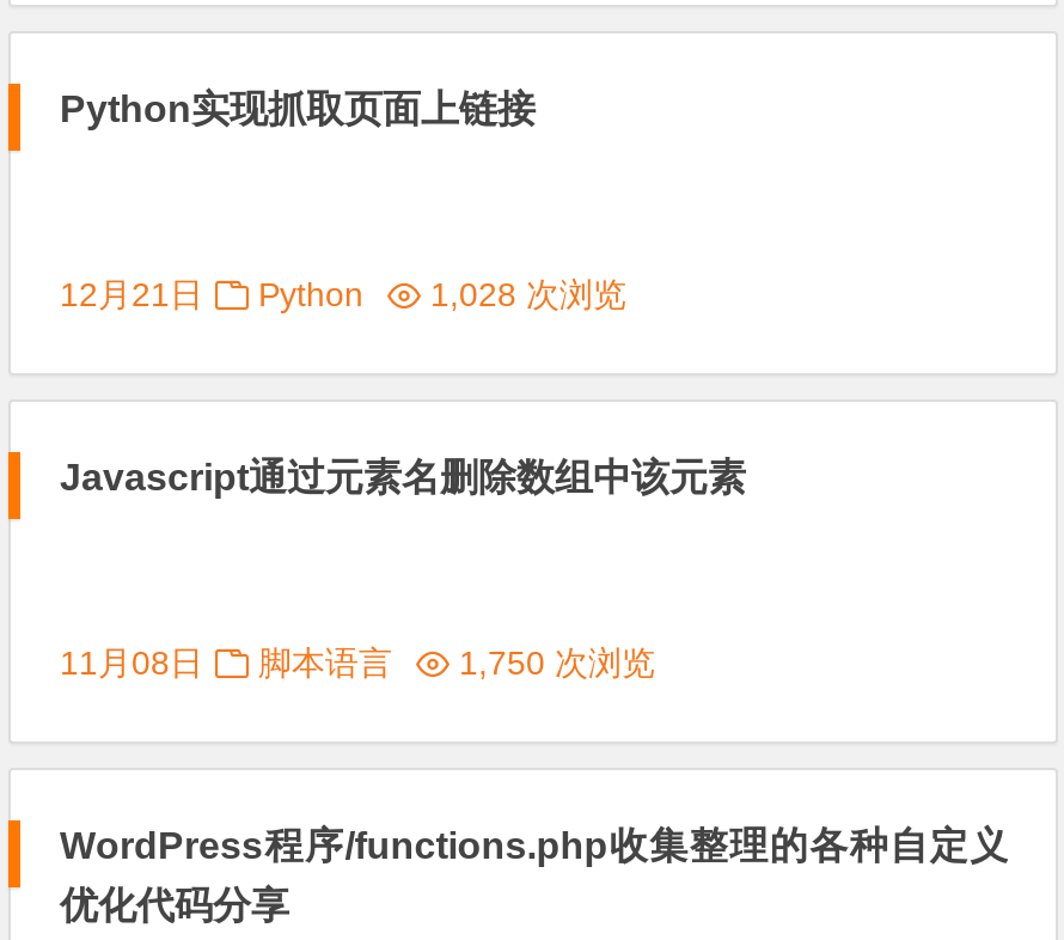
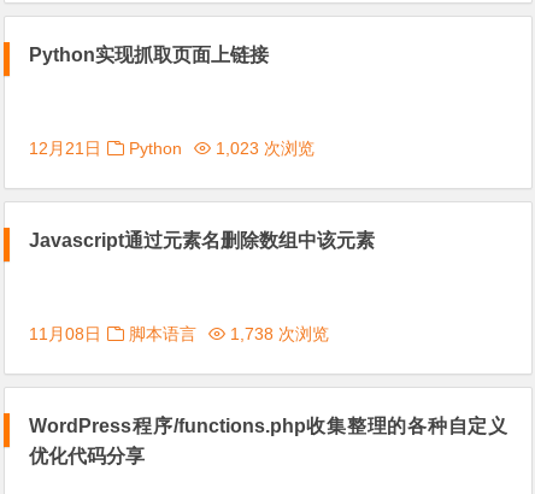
- 12月21日 Python 1,028 次浏览
+ 12月21日 Python 1,023 次浏览

- 11月08日 脚本语言 1,750 次浏览
+ 11月08日 脚本语言 1,738 次浏览
